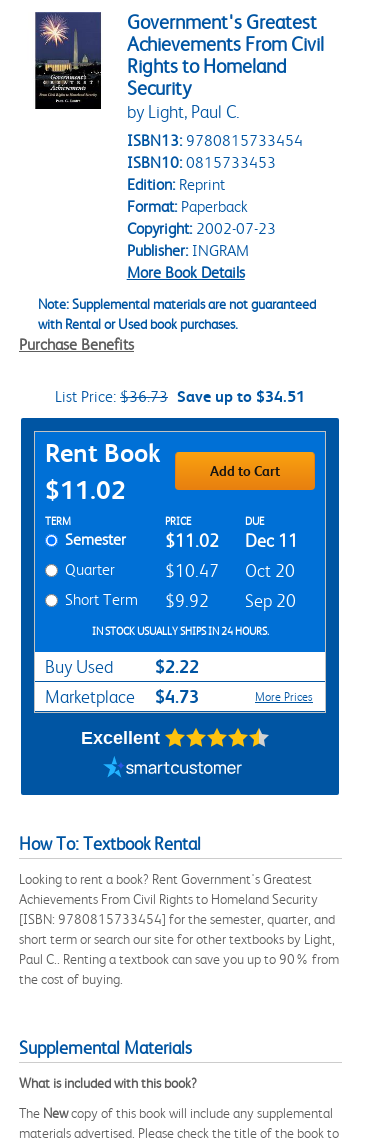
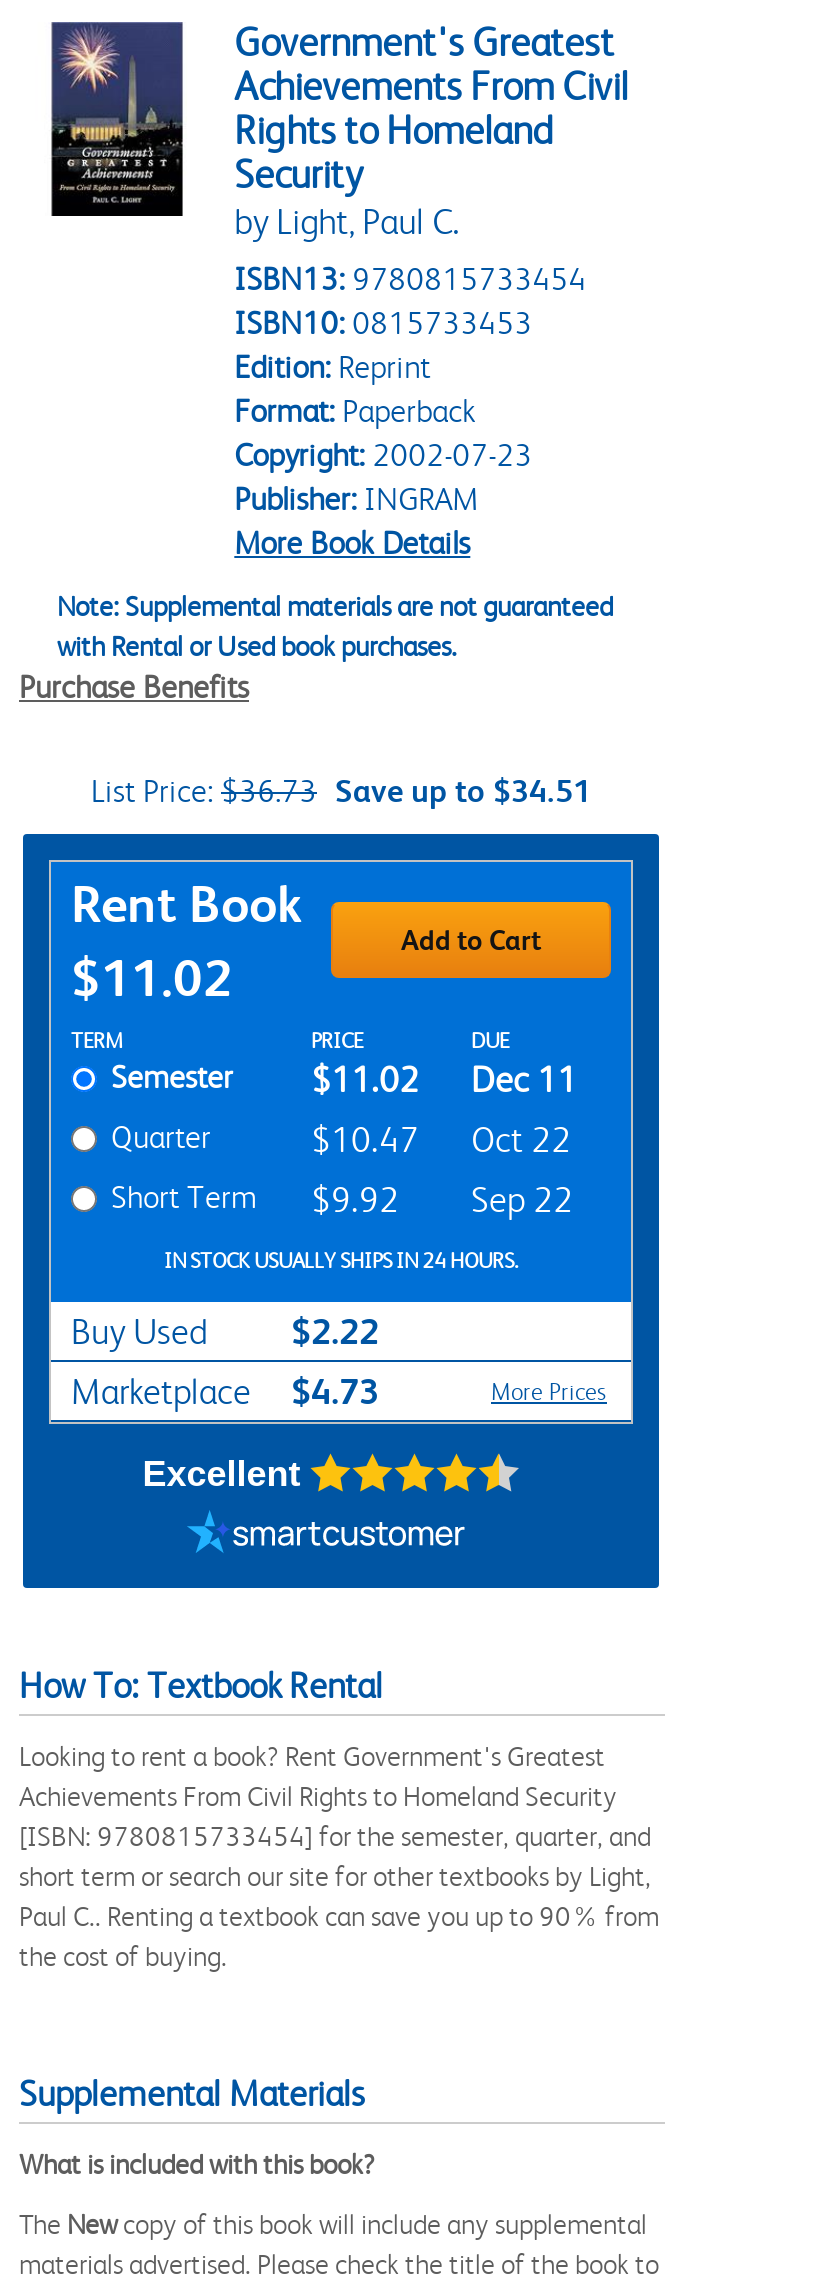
- $10.47 Oct 20
+ $10.47 Oct 22

- Short Term $9.92 Sep 20
+ Short Term $9.92 Sep 22
